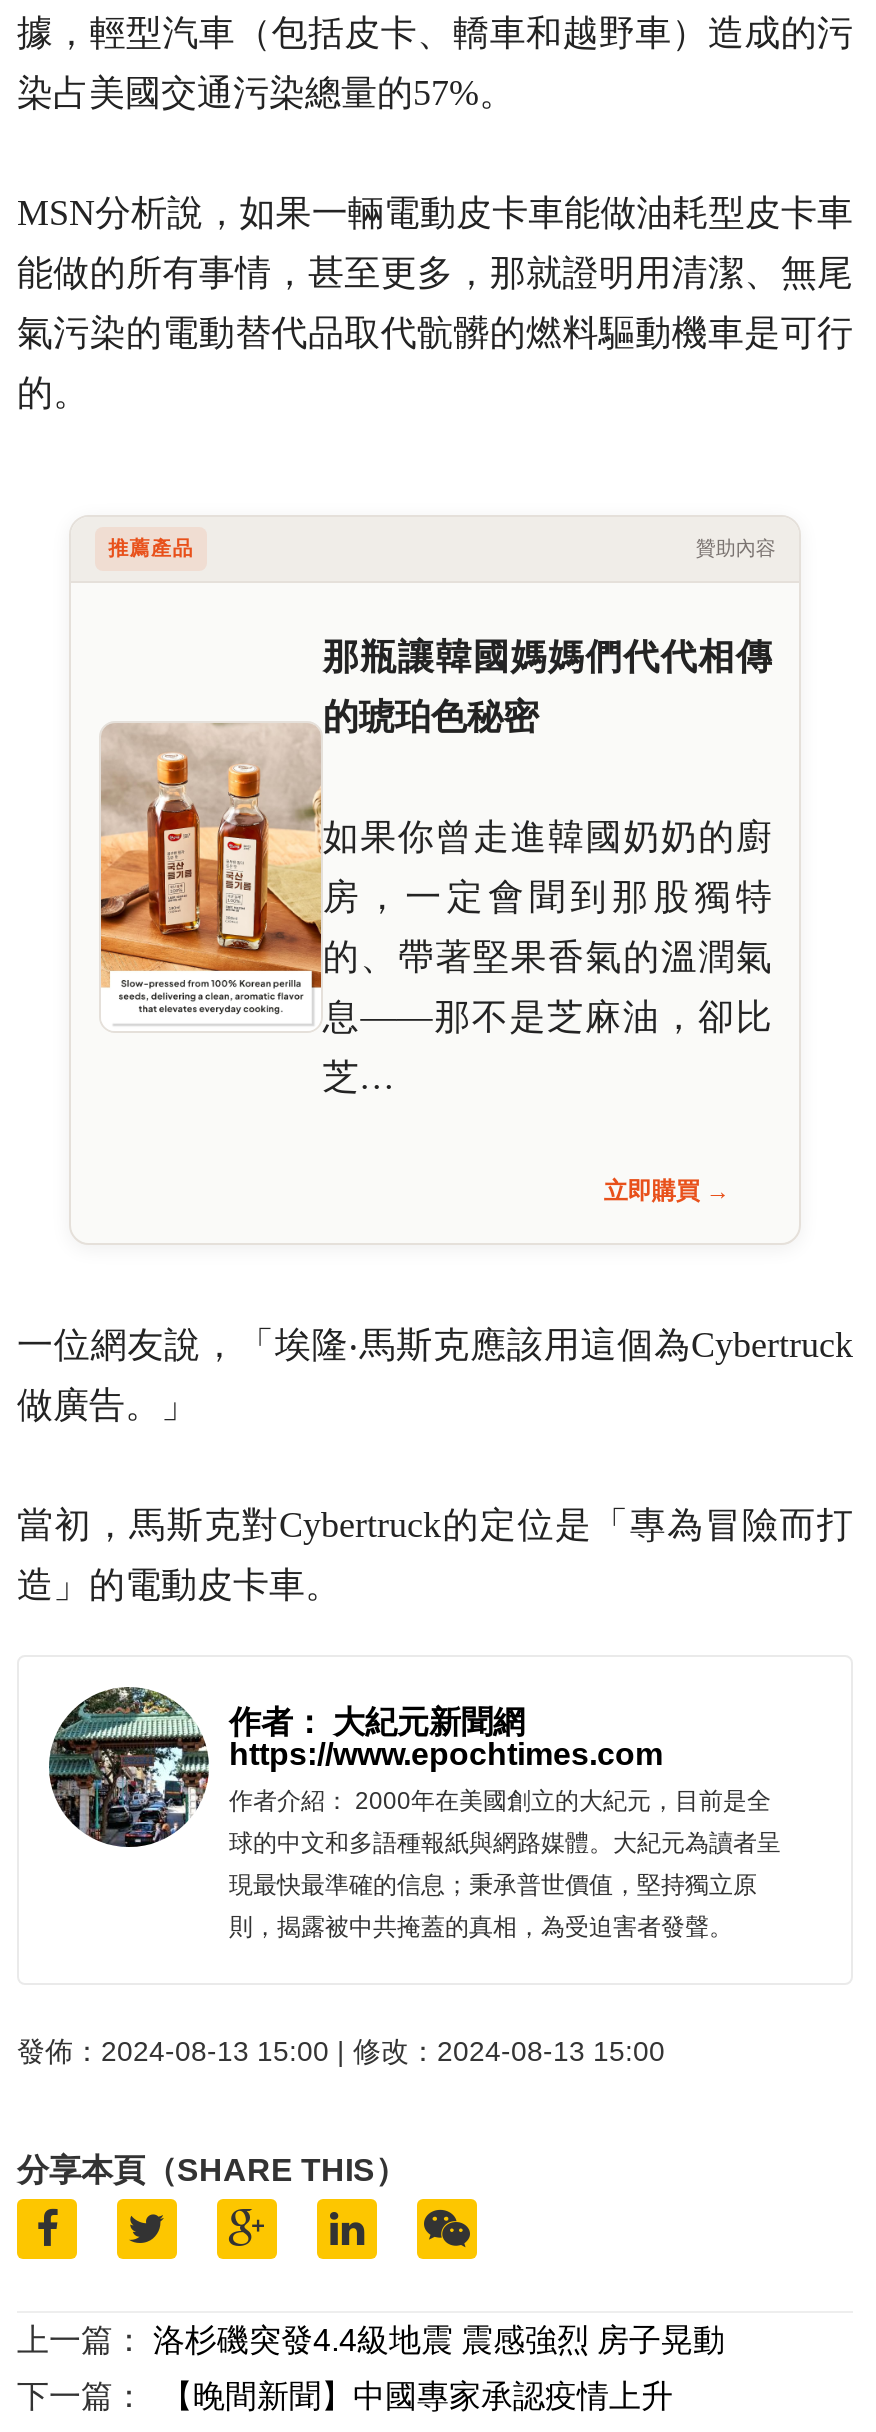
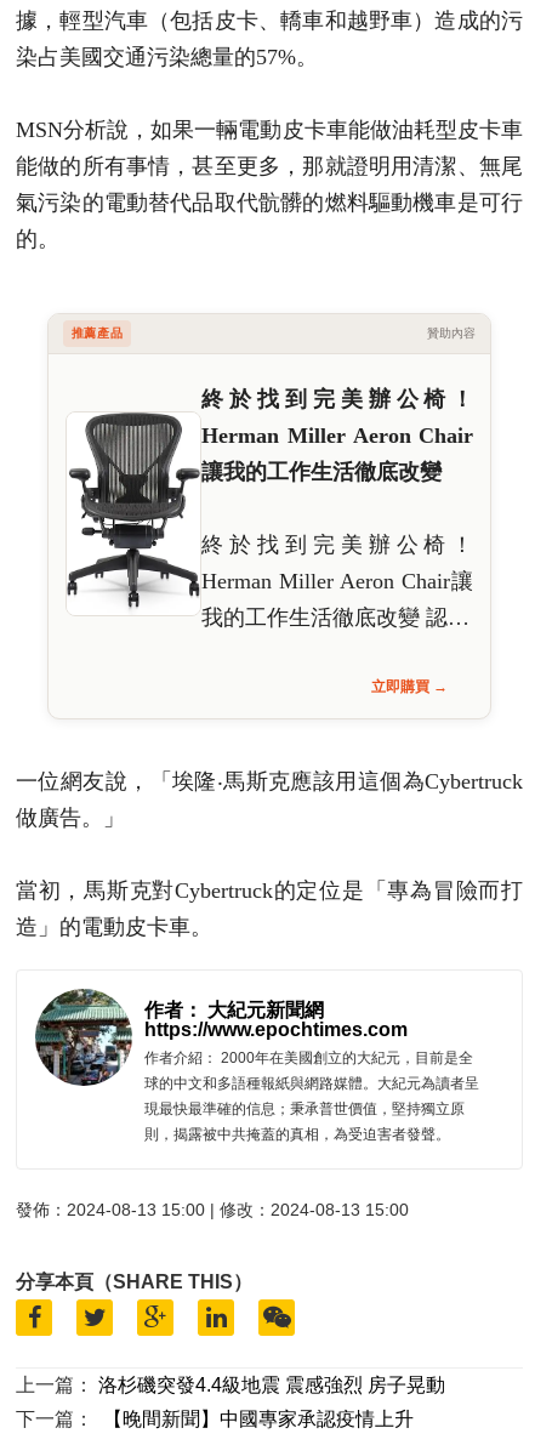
- [image]
- 那瓶讓韓國媽媽們代代相傳
- 的琥珀色秘密
- 如果你曾走進韓國奶奶的廚
- 房，一定會聞到那股獨特
- 的、帶著堅果香氣的溫潤氣
- 息——那不是芝麻油，卻比
- 芝…
+ [image]
+ 終於找到完美辦公椅！
+ Herman Miller Aeron Chair
+ 讓我的工作生活徹底改變
+ 終於找到完美辦公椅！
+ Herman Miller Aeron Chair讓
+ 我的工作生活徹底改變 認…
